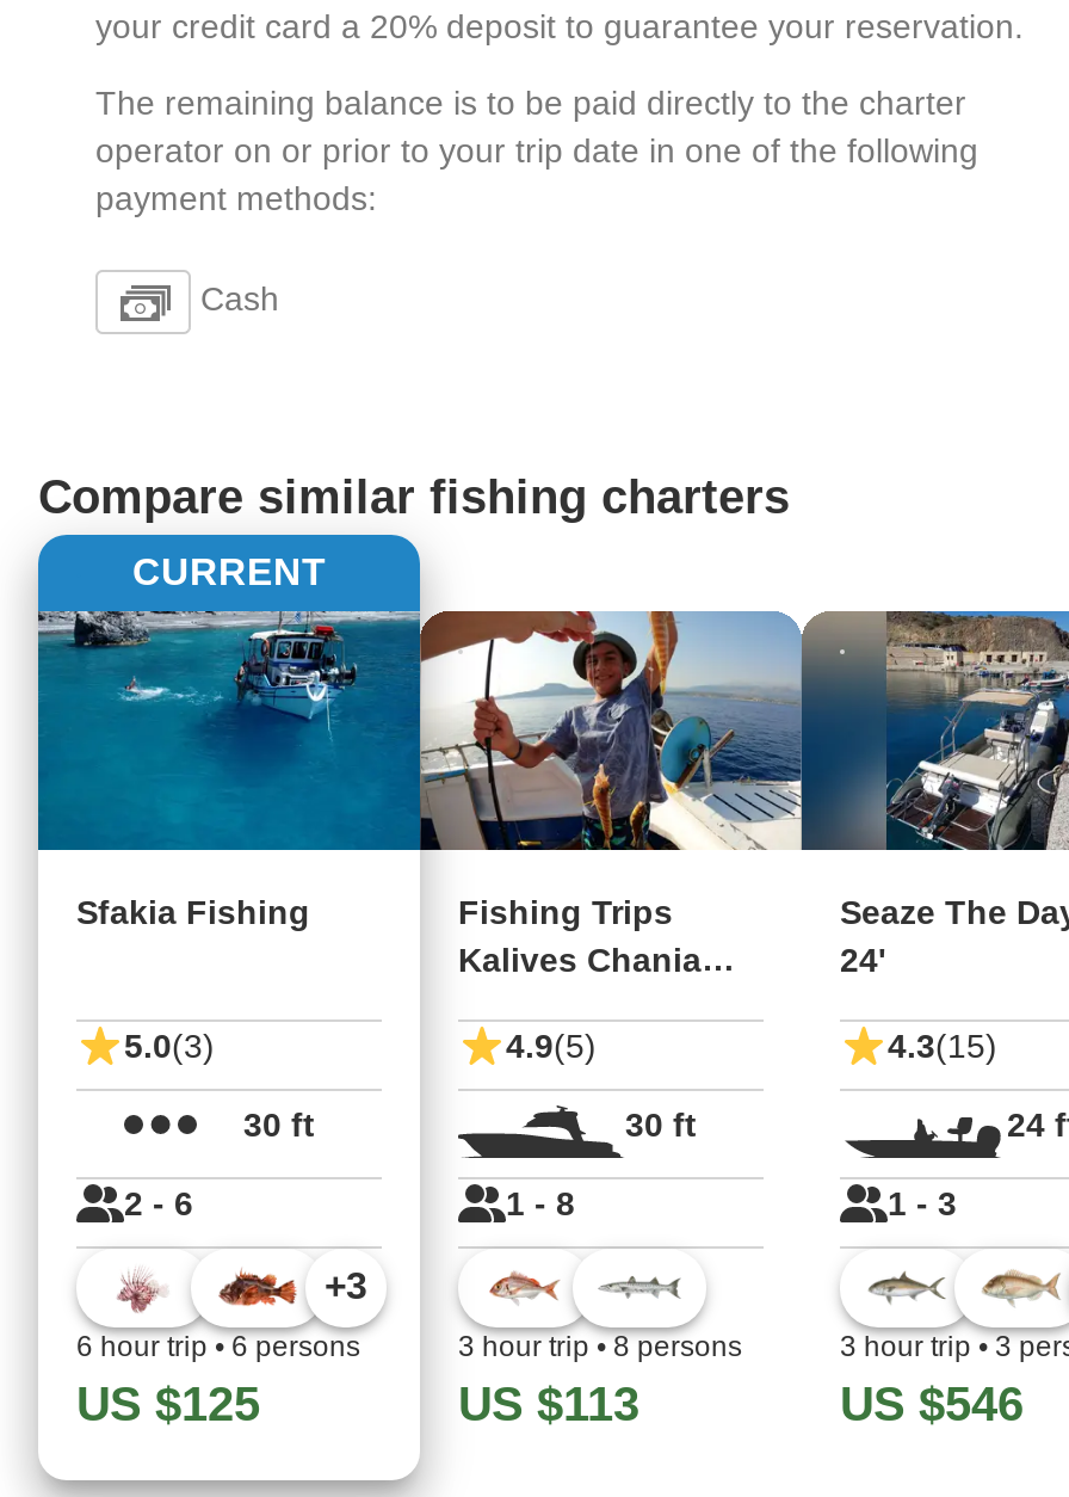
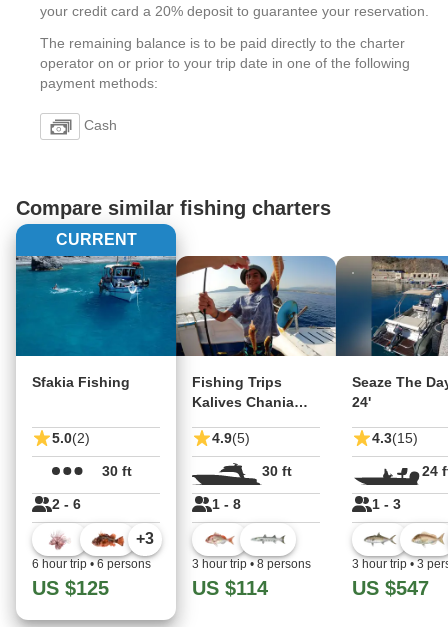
- 5.0(3)
+ 5.0(2)

- US $113
+ US $114

- US $546
+ US $547
